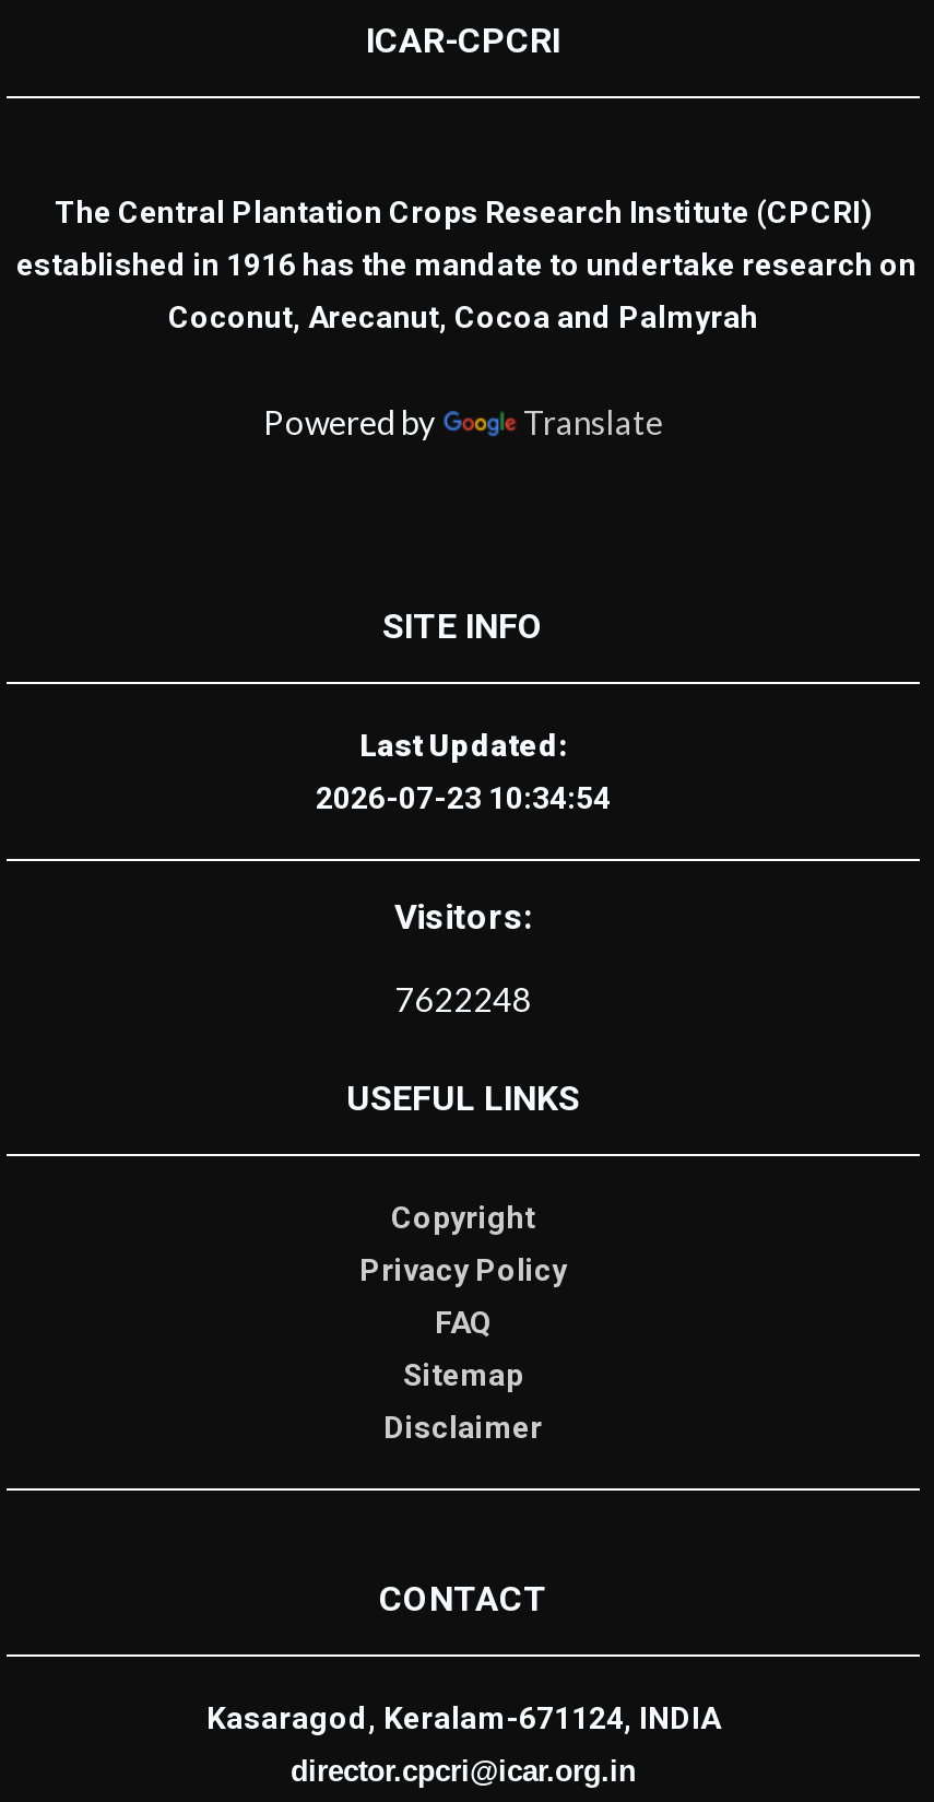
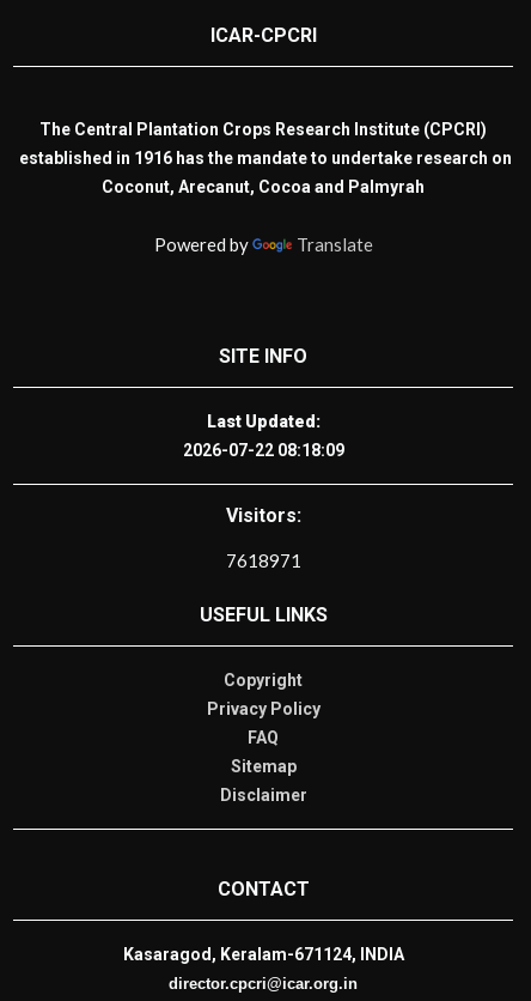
- 2026-07-23 10:34:54
+ 2026-07-22 08:18:09

- 7622248
+ 7618971
